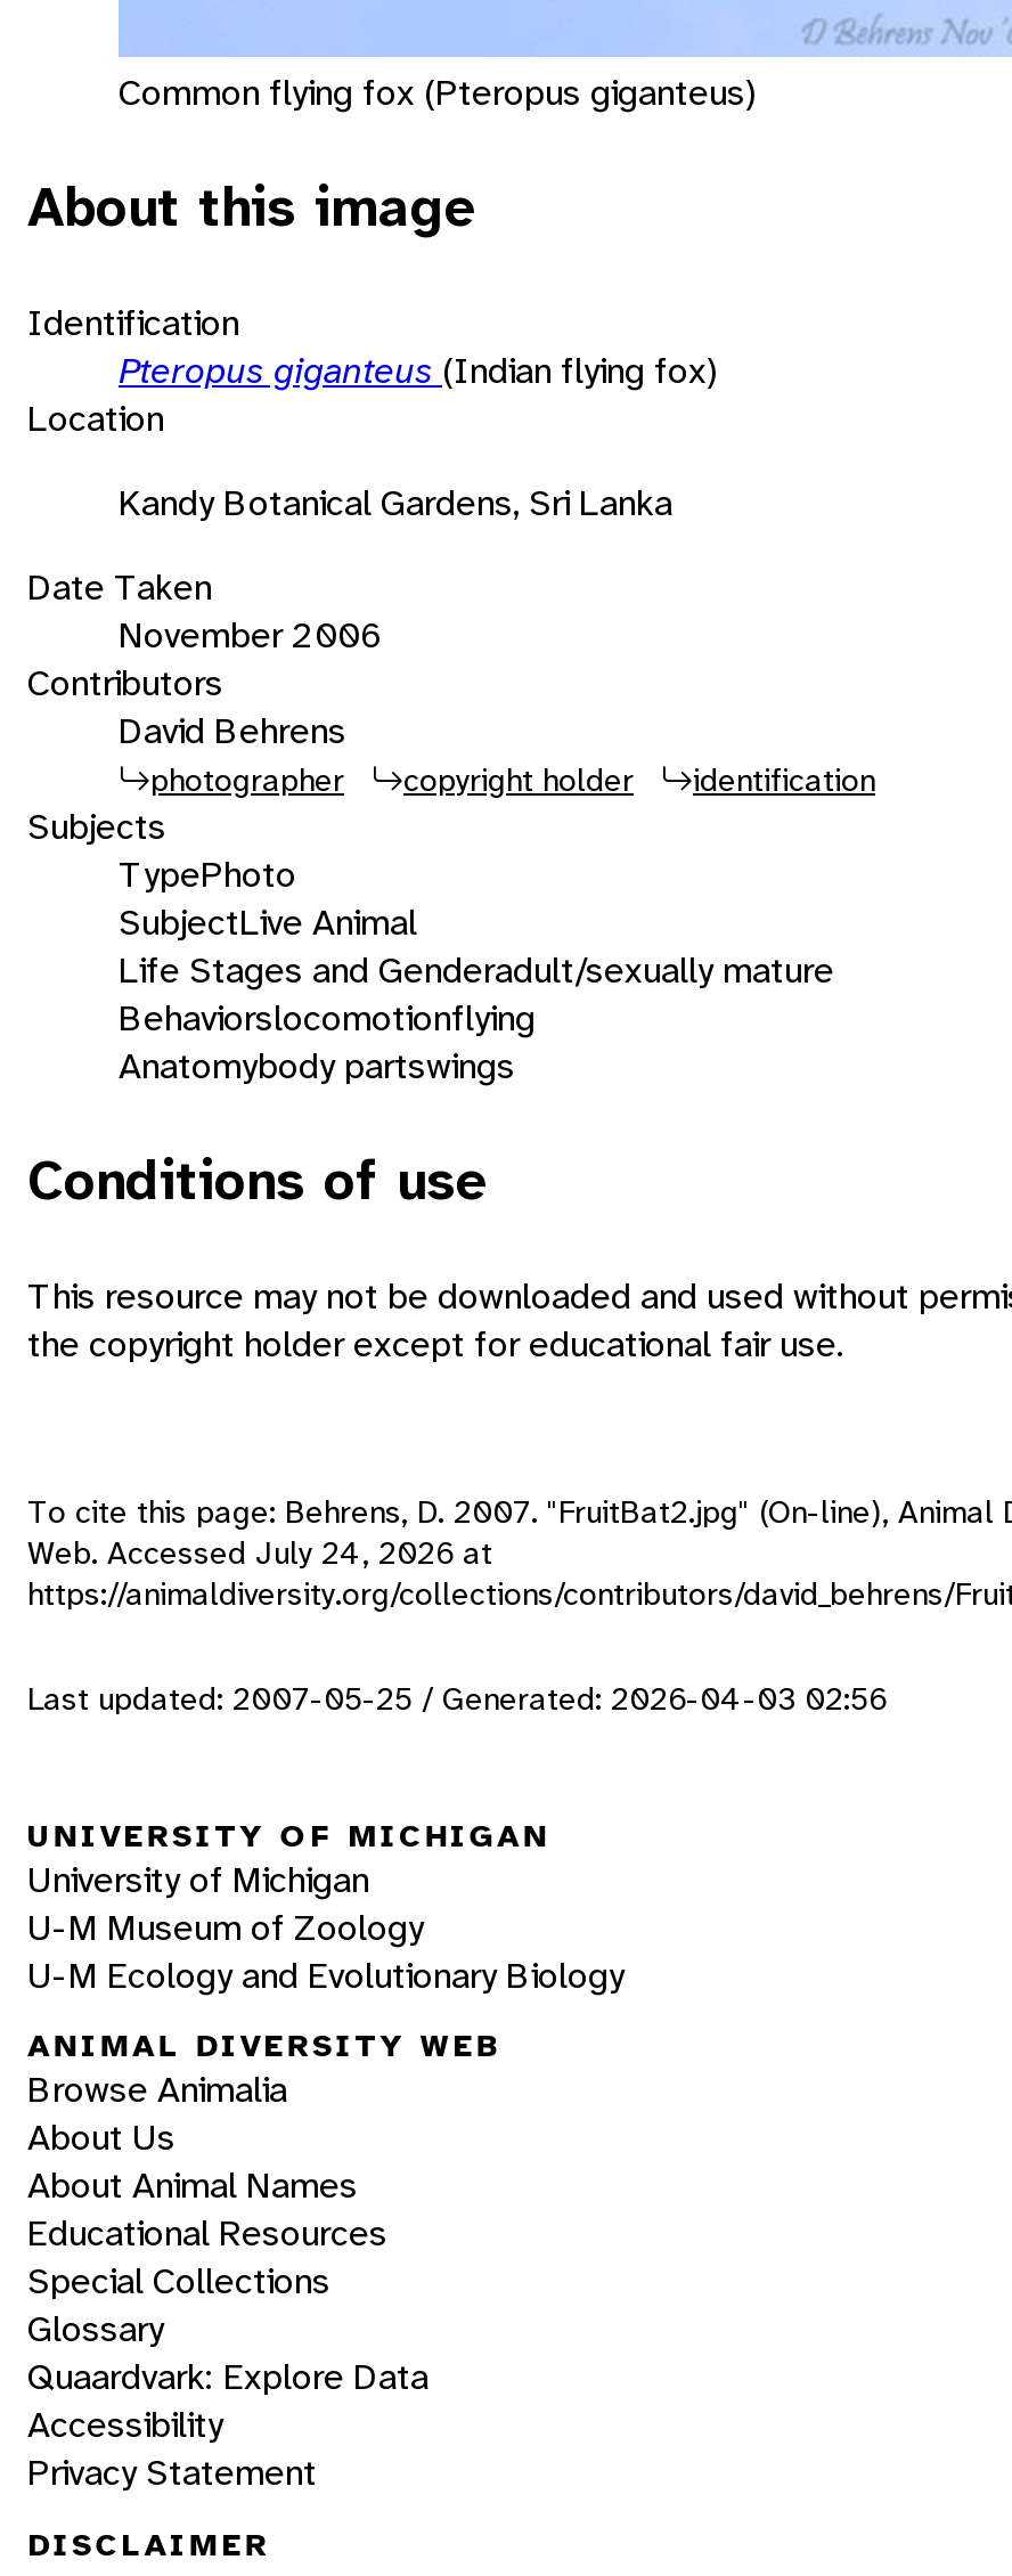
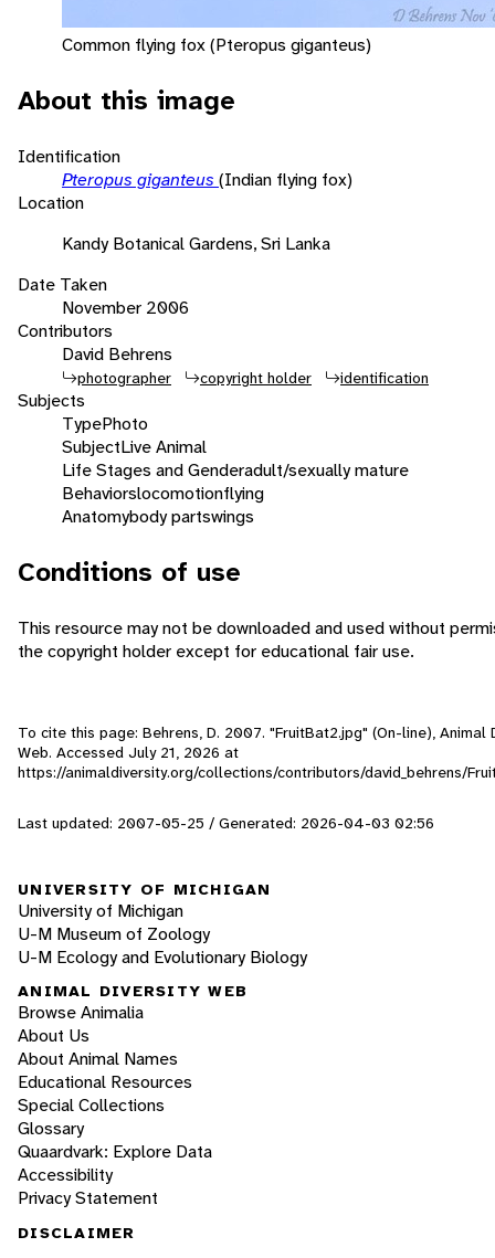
- Web. Accessed July 24, 2026 at
+ Web. Accessed July 21, 2026 at
